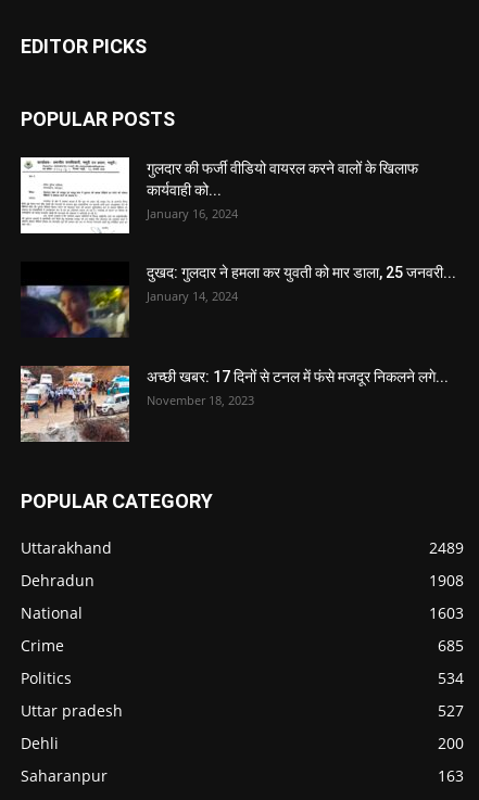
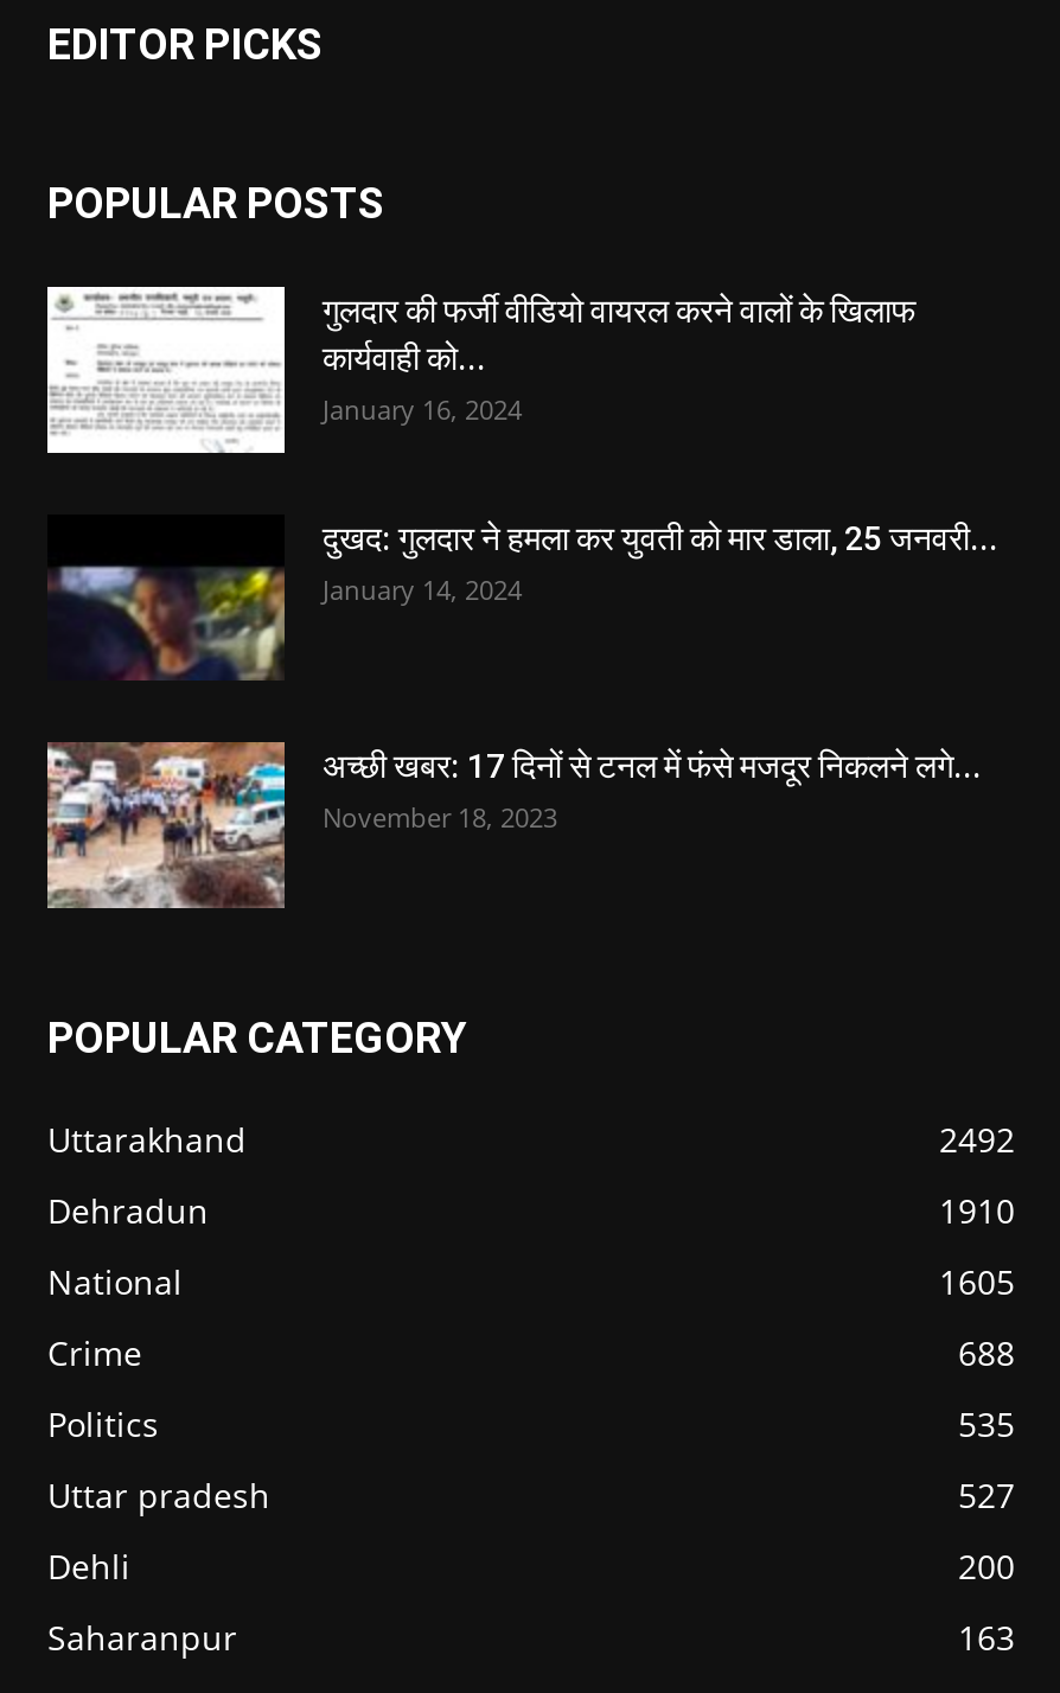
- 2489
+ 2492

- 1908
+ 1910

- 1603
+ 1605

- 685
+ 688

- 534
+ 535
